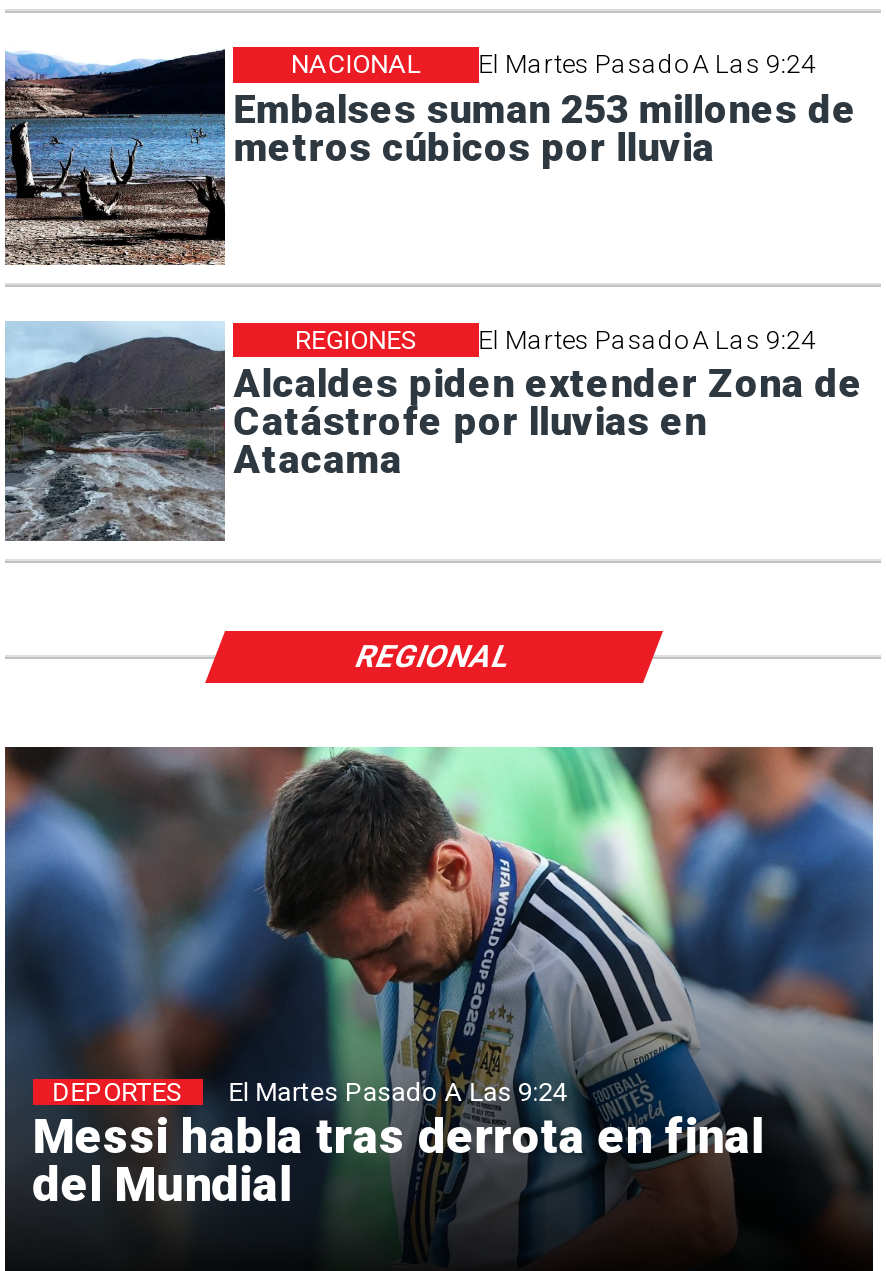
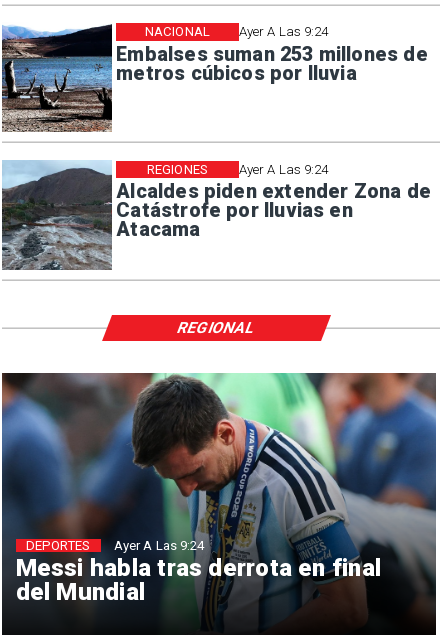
- El Martes Pasado A Las 9:24
+ Ayer A Las 9:24

- El Martes Pasado A Las 9:24
+ Ayer A Las 9:24

- El Martes Pasado A Las 9:24
+ Ayer A Las 9:24
